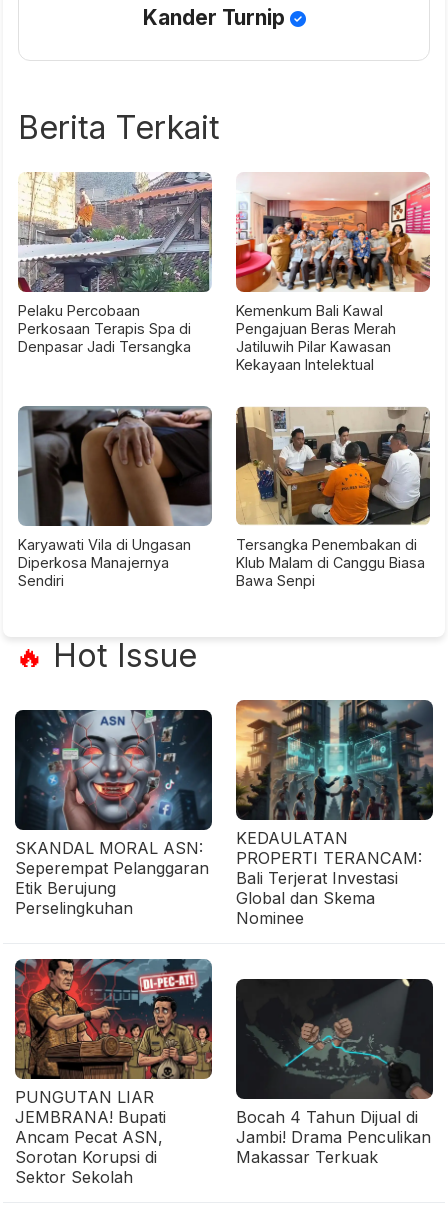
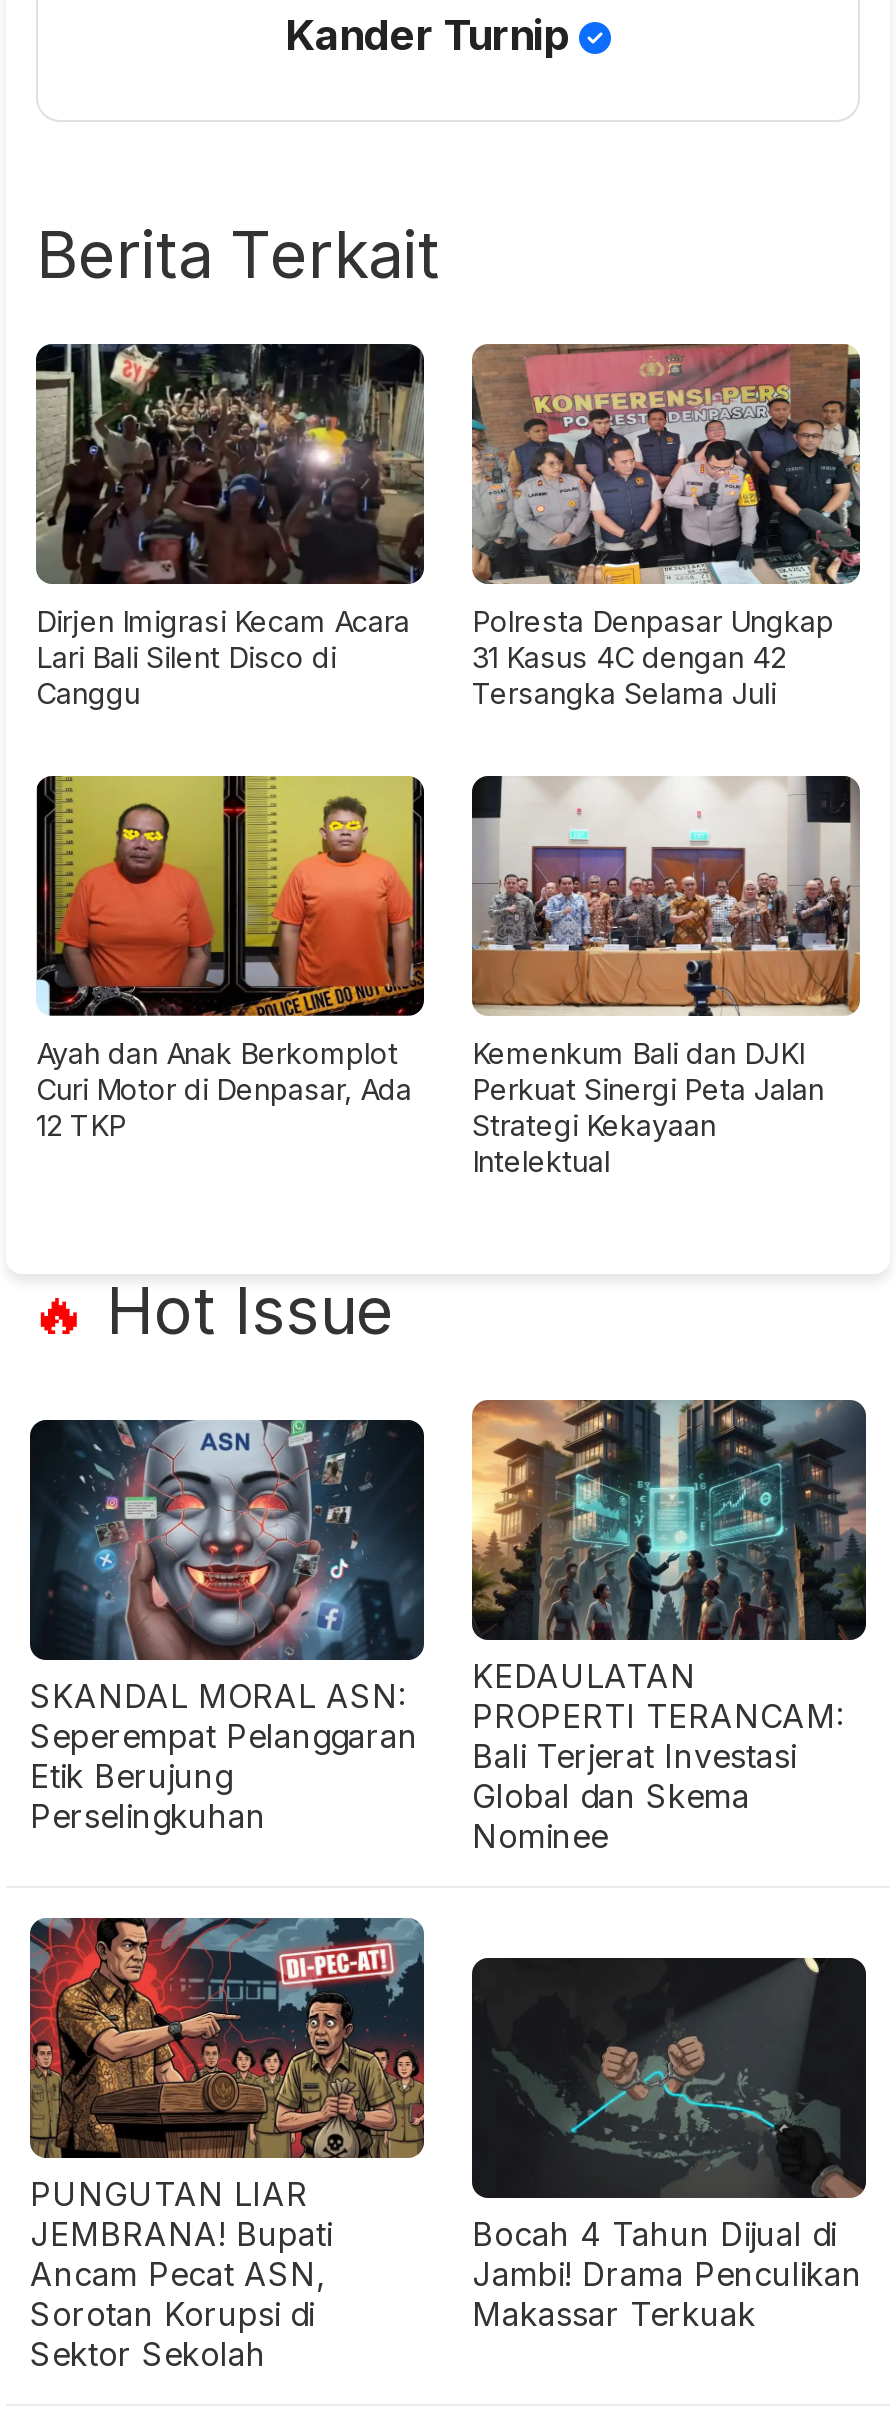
- [image]
- Pelaku Percobaan
- Perkosaan Terapis Spa di
- Denpasar Jadi Tersangka
+ [image]
+ Dirjen Imigrasi Kecam Acara
+ Lari Bali Silent Disco di
+ Canggu

- [image]
- Kemenkum Bali Kawal
- Pengajuan Beras Merah
- Jatiluwih Pilar Kawasan
- Kekayaan Intelektual
+ [image]
+ Polresta Denpasar Ungkap
+ 31 Kasus 4C dengan 42
+ Tersangka Selama Juli

- [image]
- Karyawati Vila di Ungasan
- Diperkosa Manajernya
- Sendiri
+ [image]
+ Ayah dan Anak Berkomplot
+ Curi Motor di Denpasar, Ada
+ 12 TKP

- [image]
- Tersangka Penembakan di
- Klub Malam di Canggu Biasa
- Bawa Senpi
+ [image]
+ Kemenkum Bali dan DJKI
+ Perkuat Sinergi Peta Jalan
+ Strategi Kekayaan
+ Intelektual
